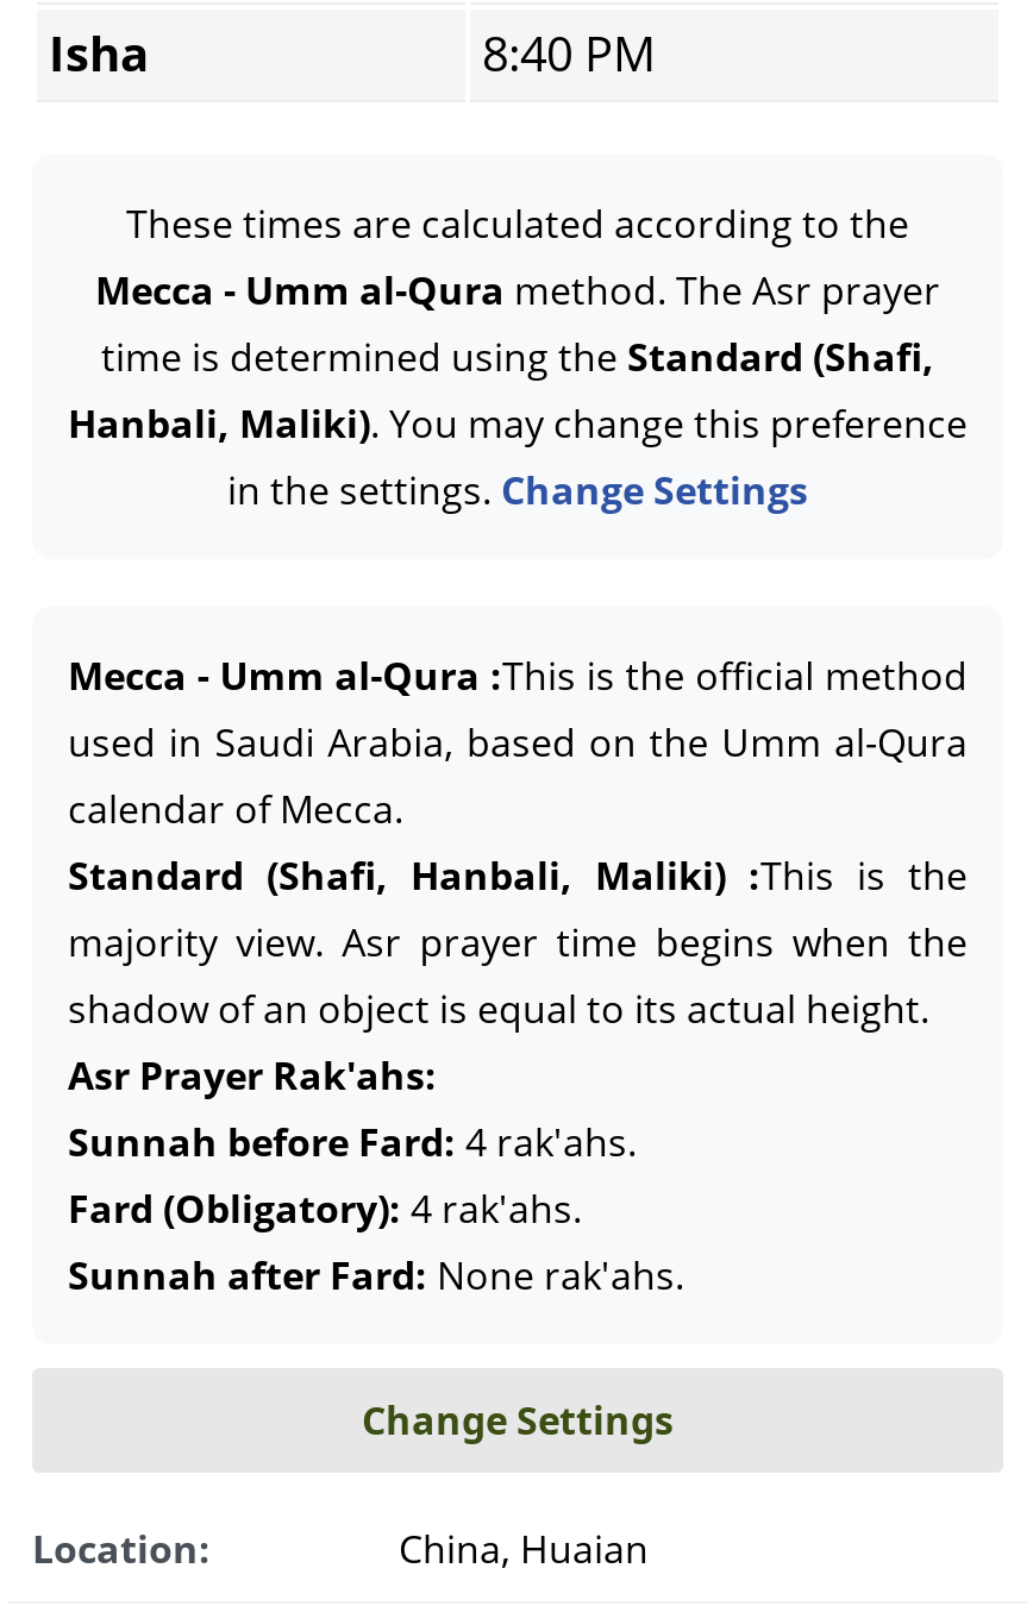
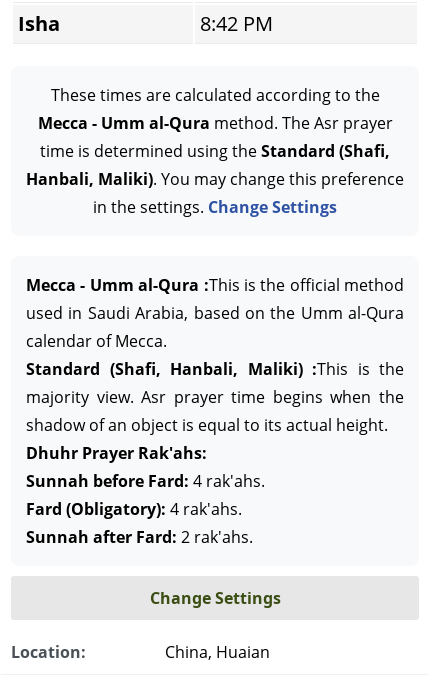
- 8:40 PM
+ 8:42 PM

- Asr Prayer Rak'ahs:
+ Dhuhr Prayer Rak'ahs:

- Sunnah after Fard: None rak'ahs.
+ Sunnah after Fard: 2 rak'ahs.
